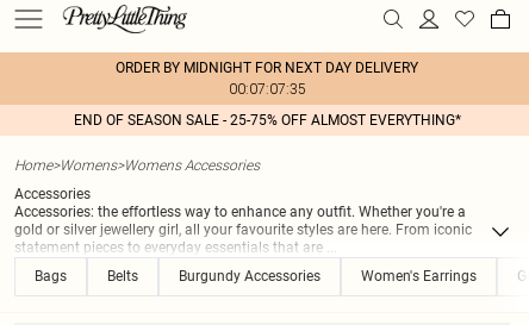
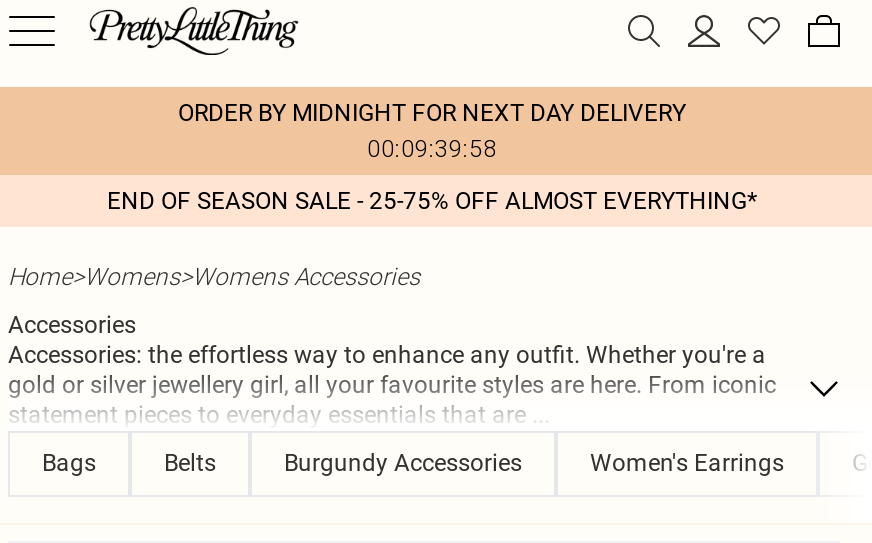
- 00:07:07:35
+ 00:09:39:58
